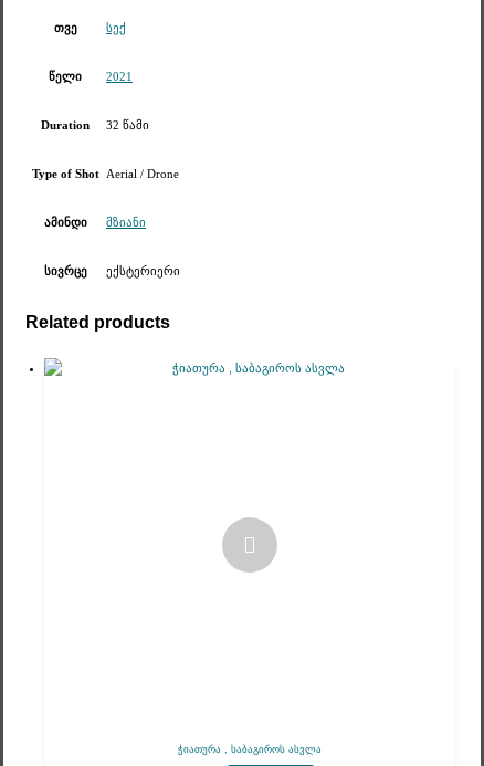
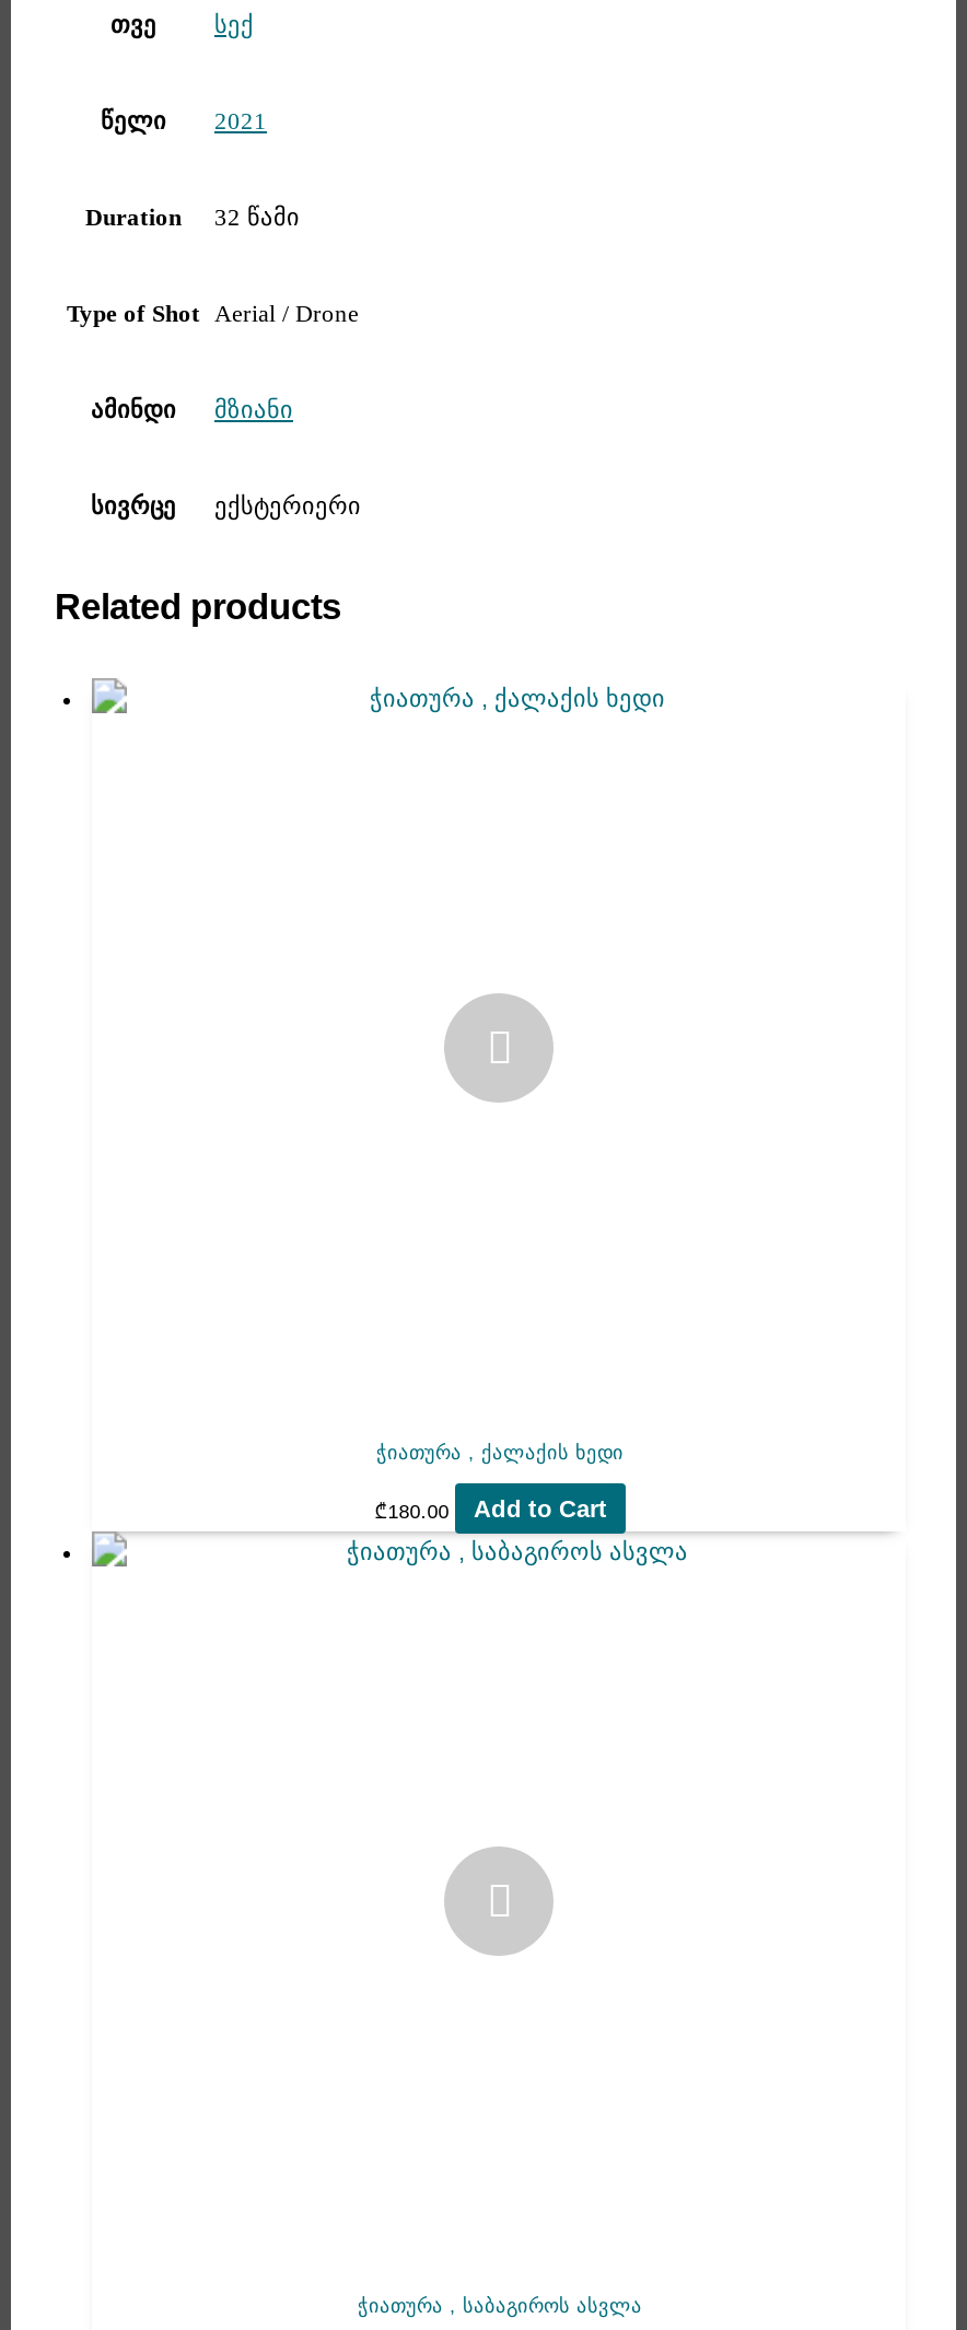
+ ჭიათურა , ქალაქის ხედი
+ ₾180.00
+ Add to Cart
